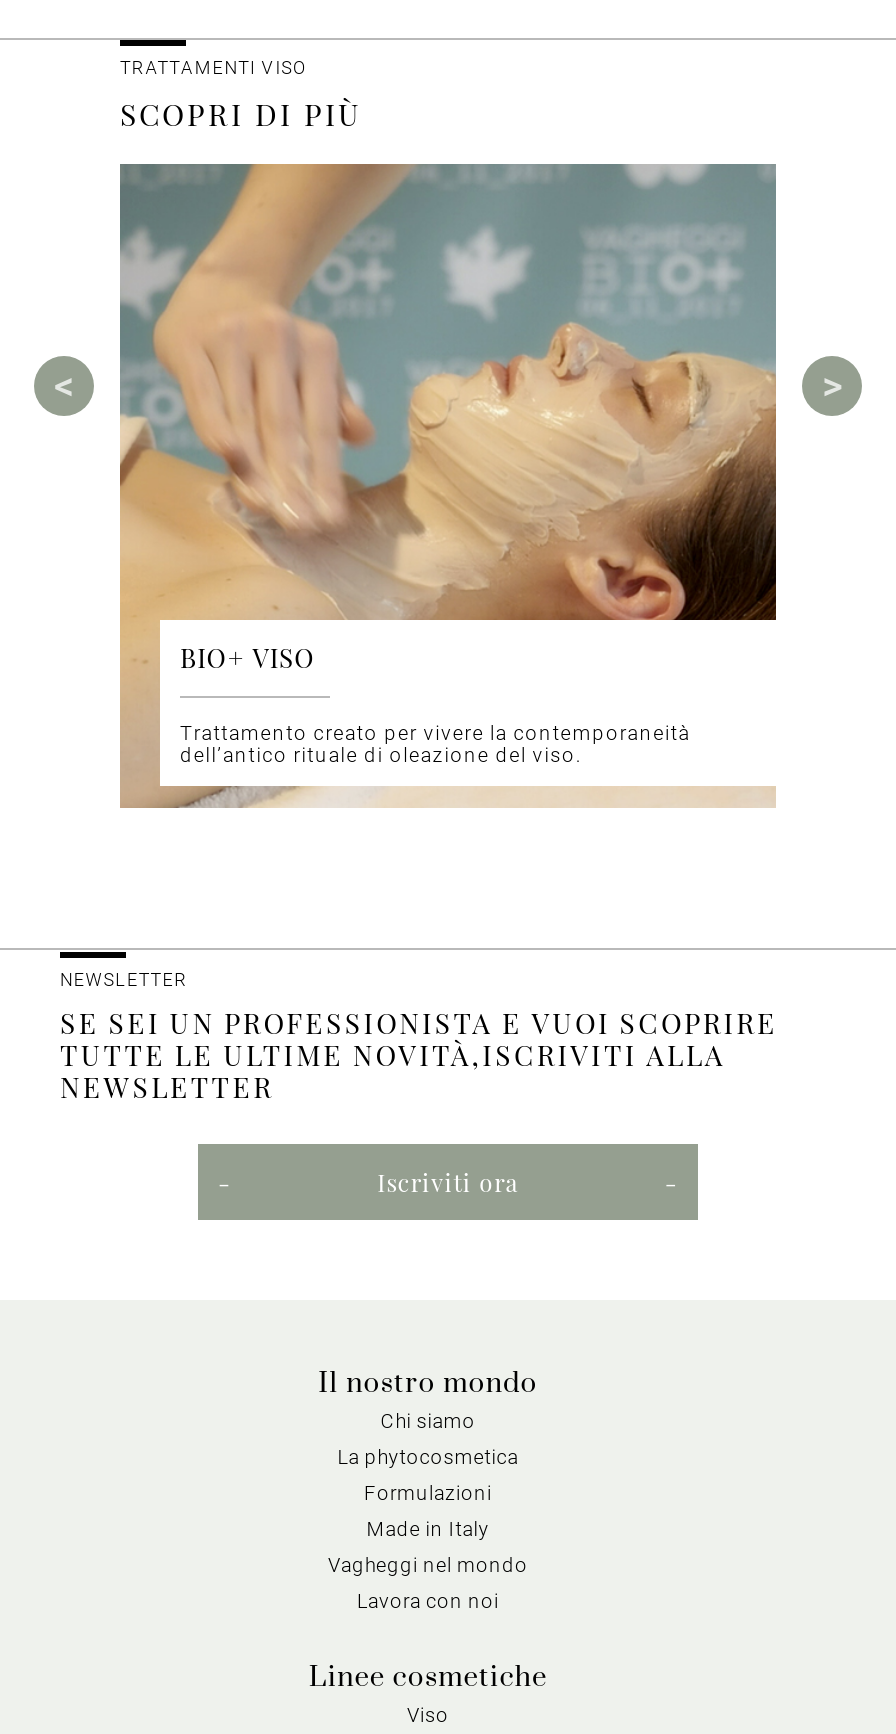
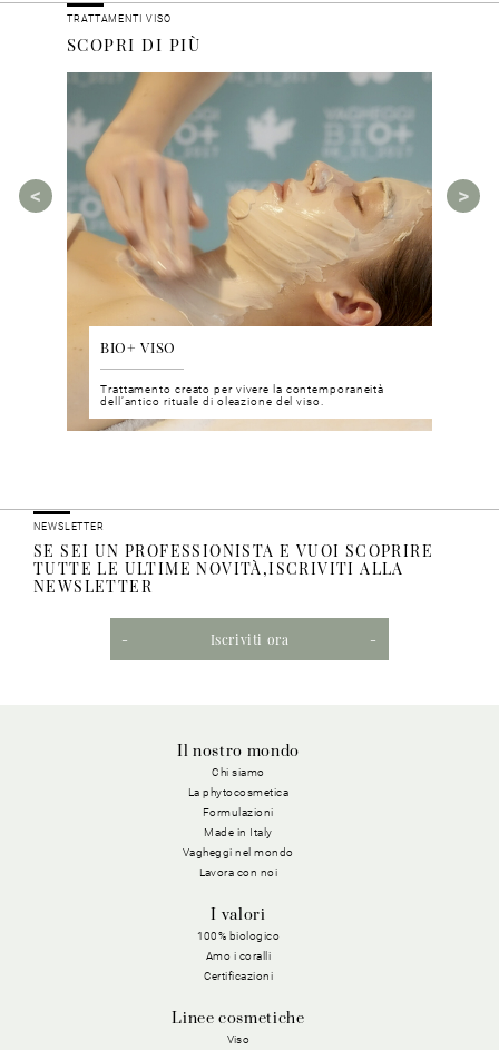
+ I valori
+ 100% biologico
+ Amo i coralli
+ Certificazioni
